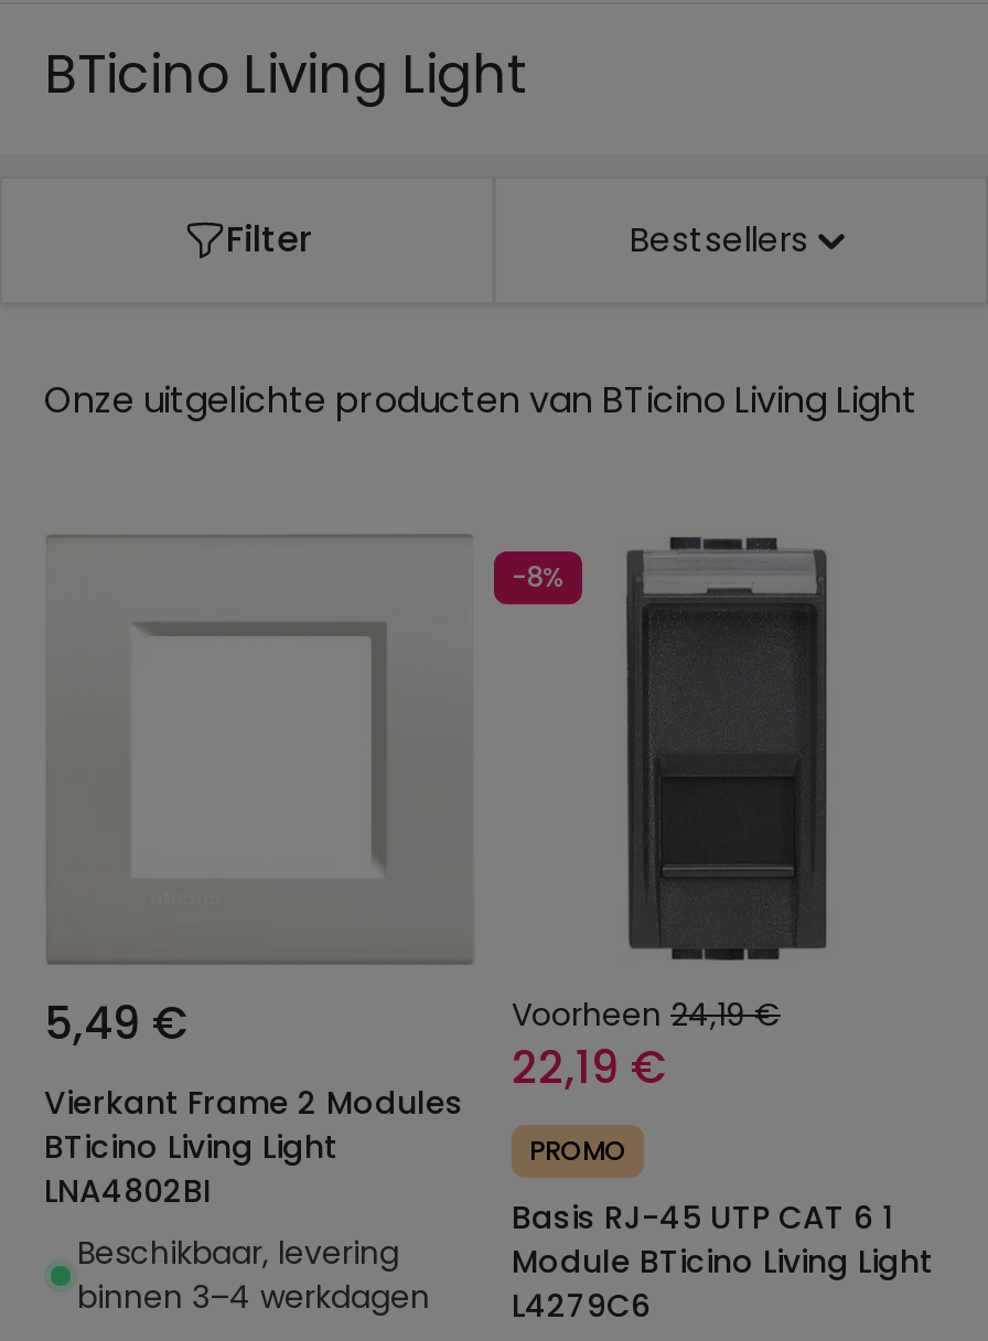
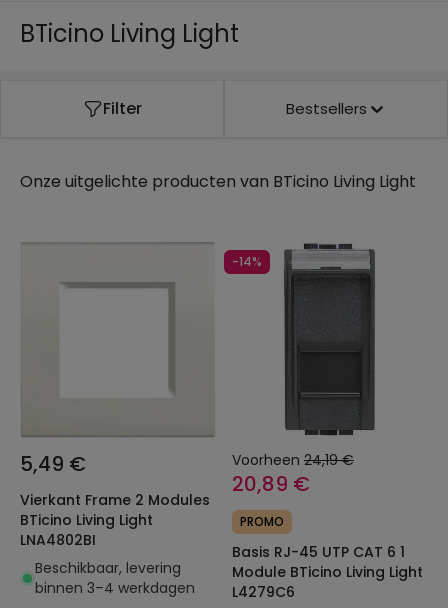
- -8%
+ -14%

- 22,19 €
+ 20,89 €
